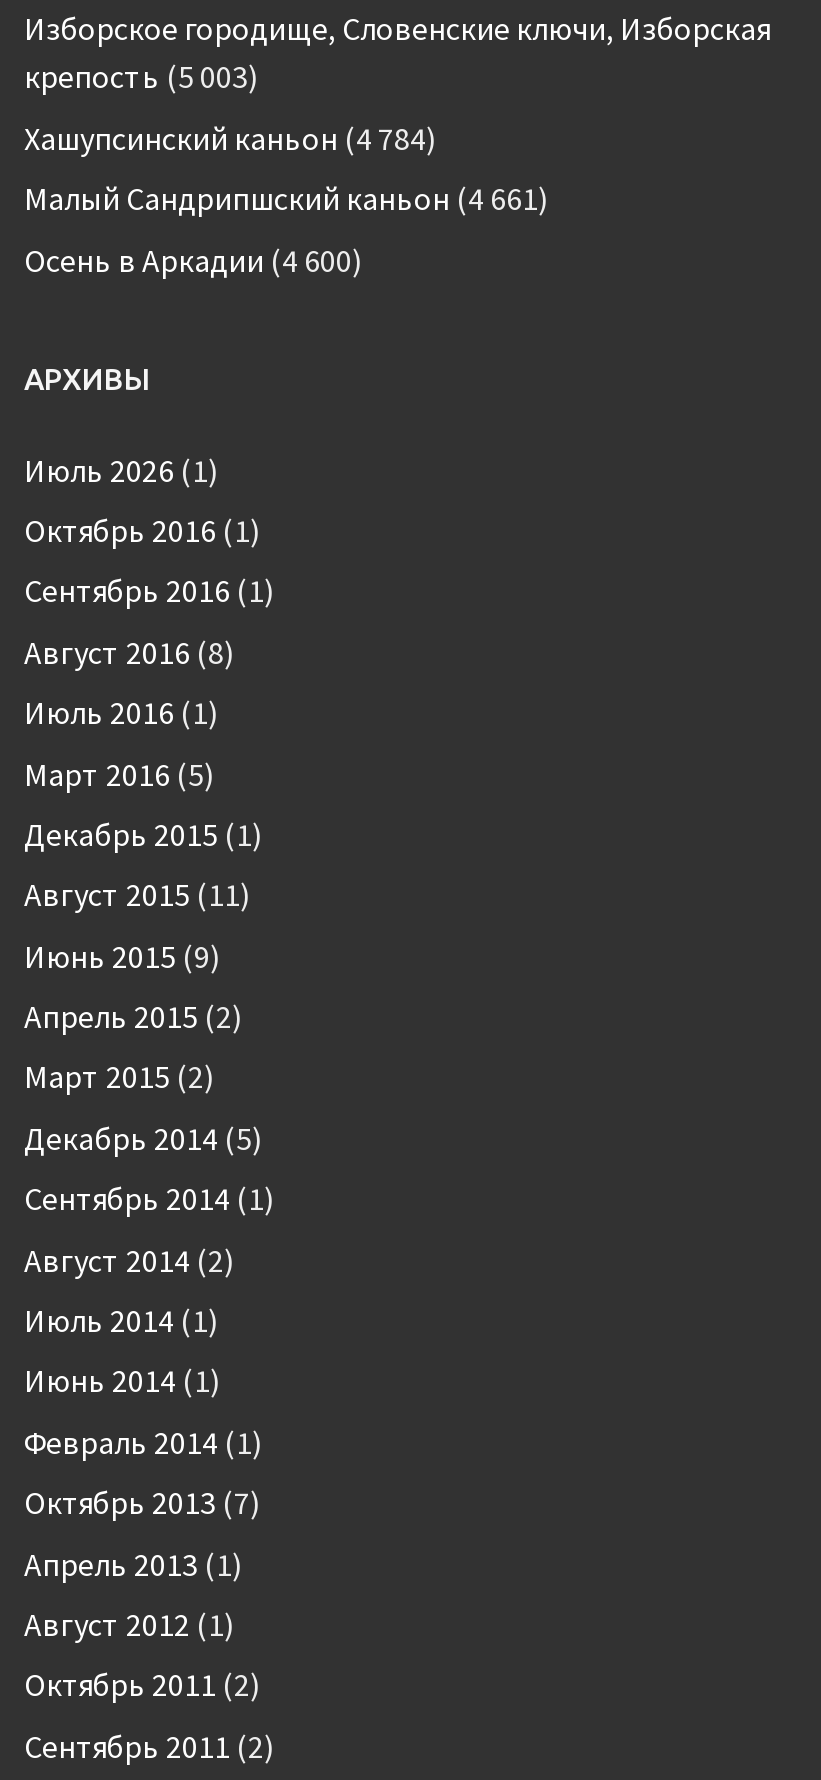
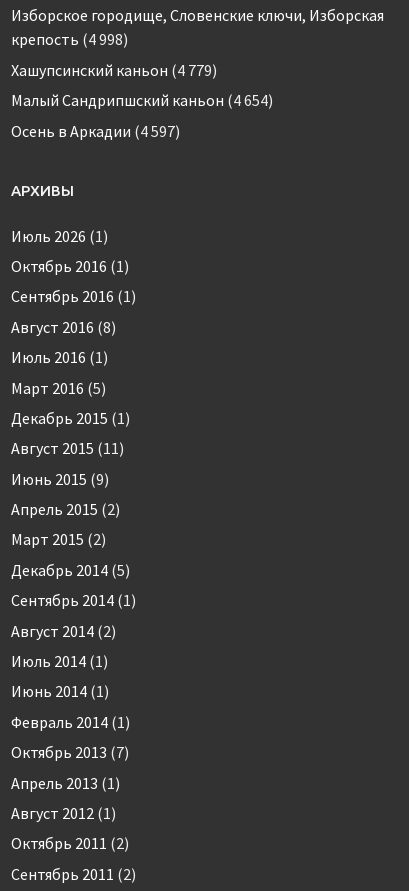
- крепость (5 003)
+ крепость (4 998)

- Хашупсинский каньон (4 784)
+ Хашупсинский каньон (4 779)

- Малый Сандрипшский каньон (4 661)
+ Малый Сандрипшский каньон (4 654)

- Осень в Аркадии (4 600)
+ Осень в Аркадии (4 597)
